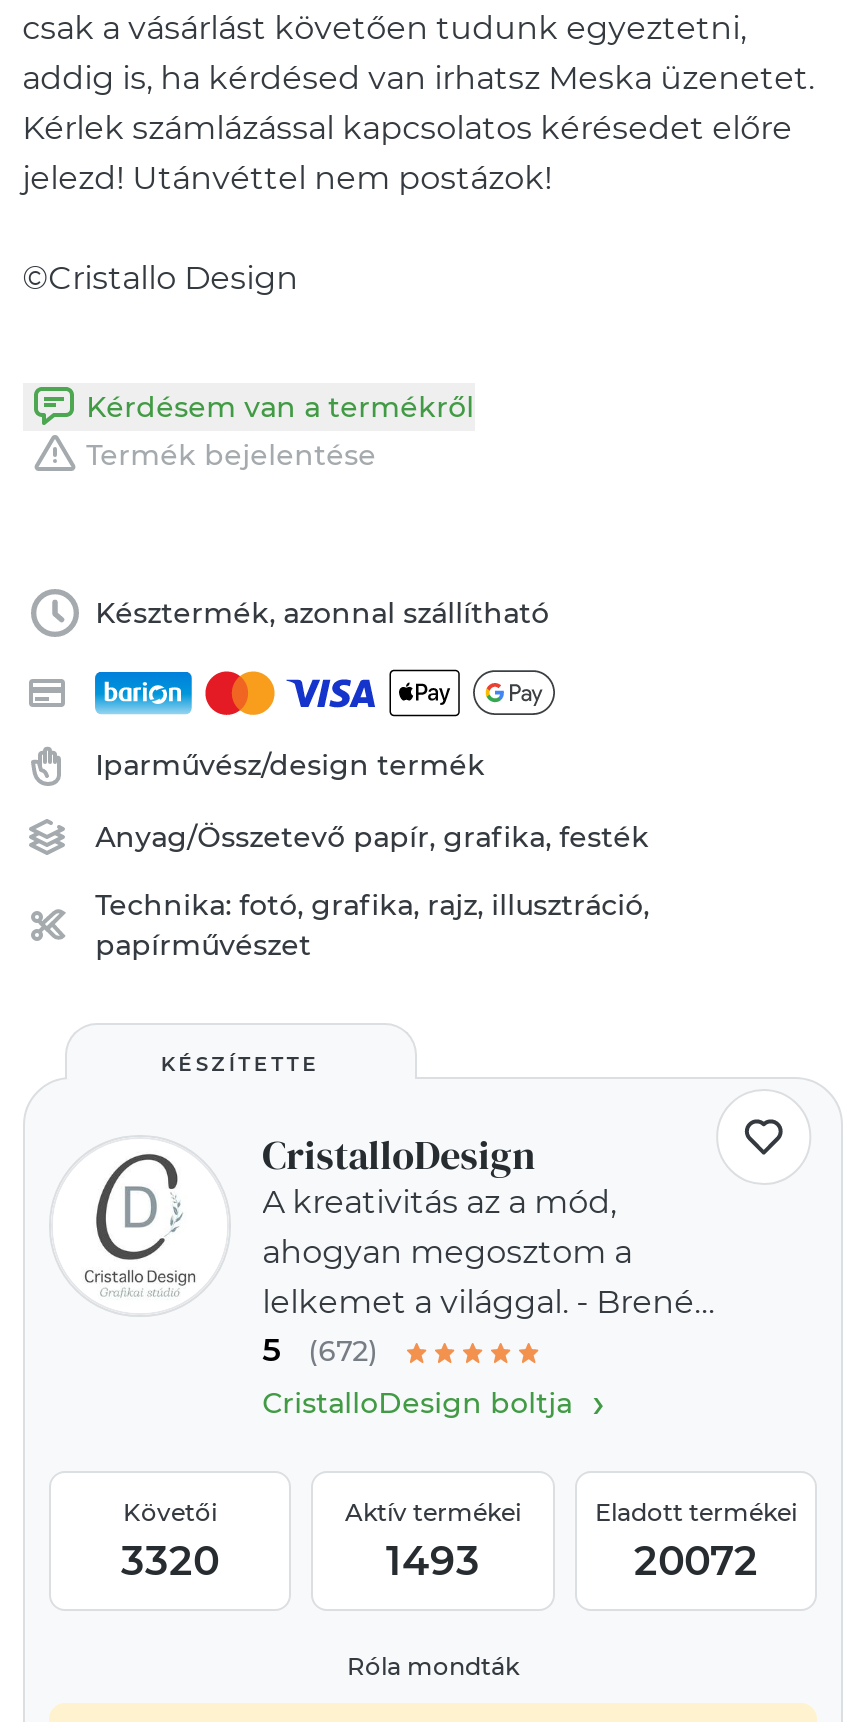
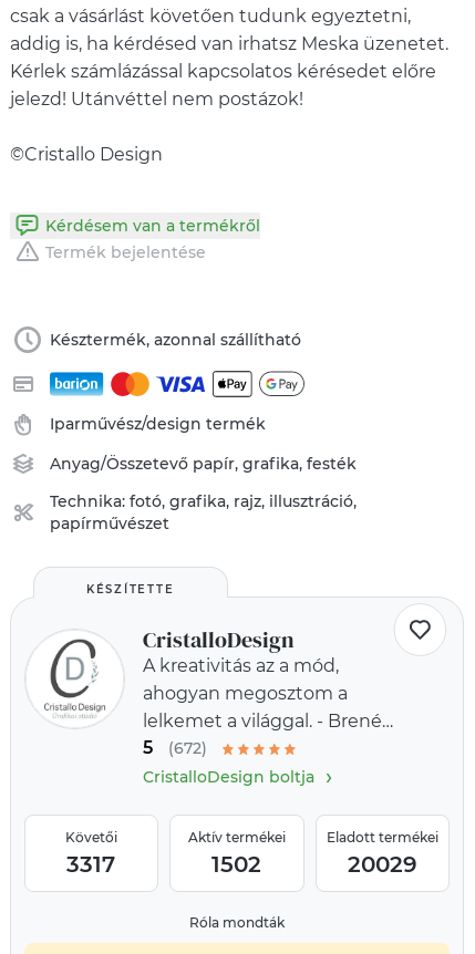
- 3320
+ 3317

- 1493
+ 1502

- 20072
+ 20029
